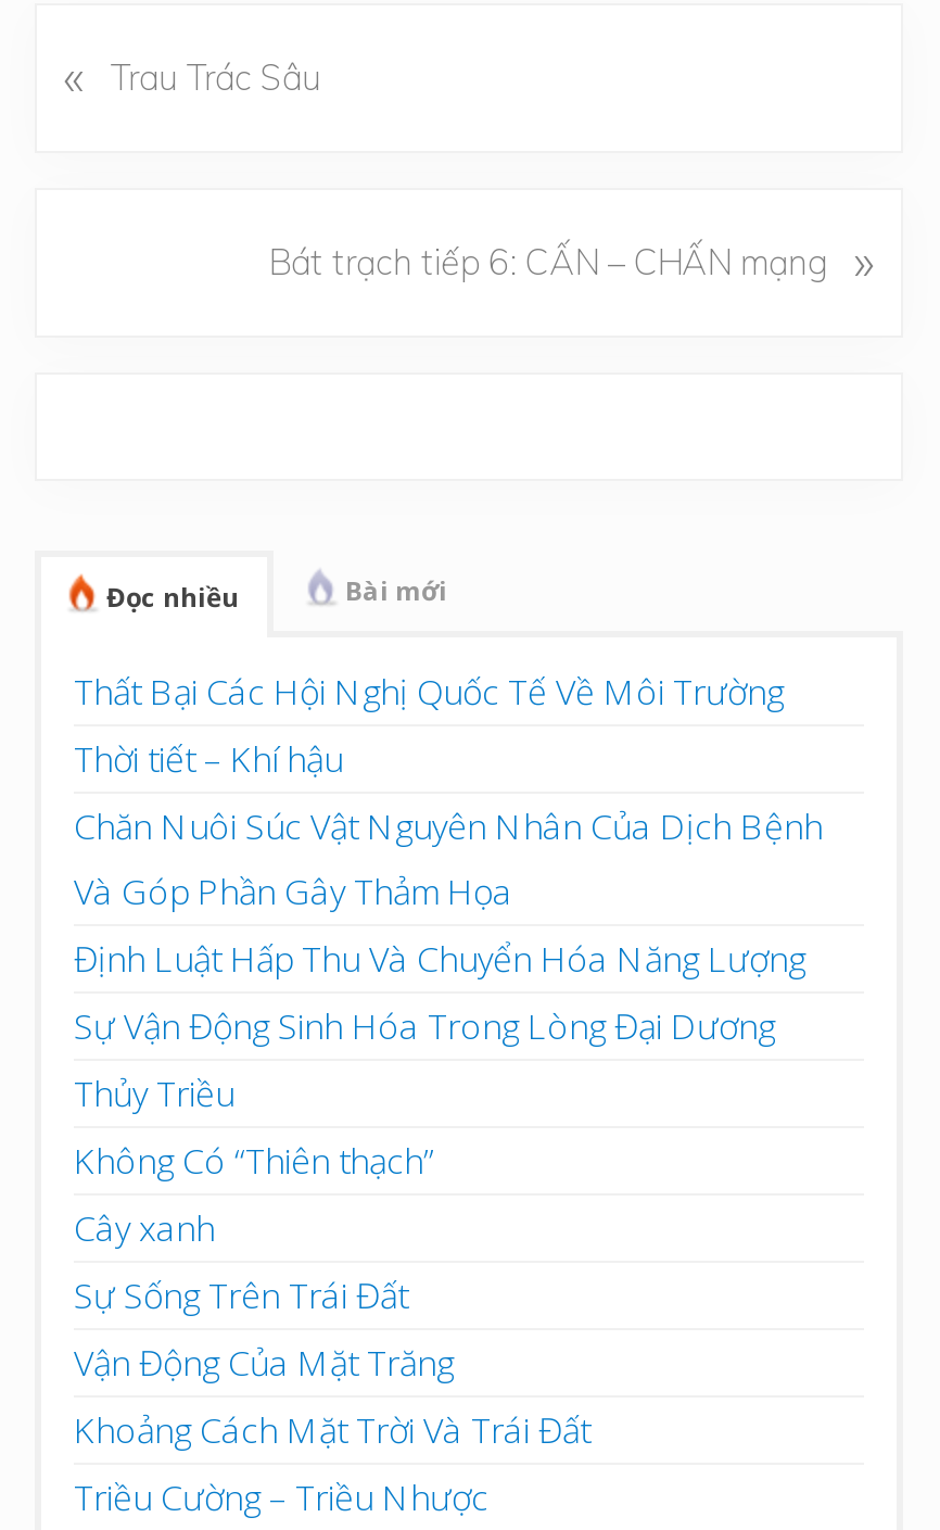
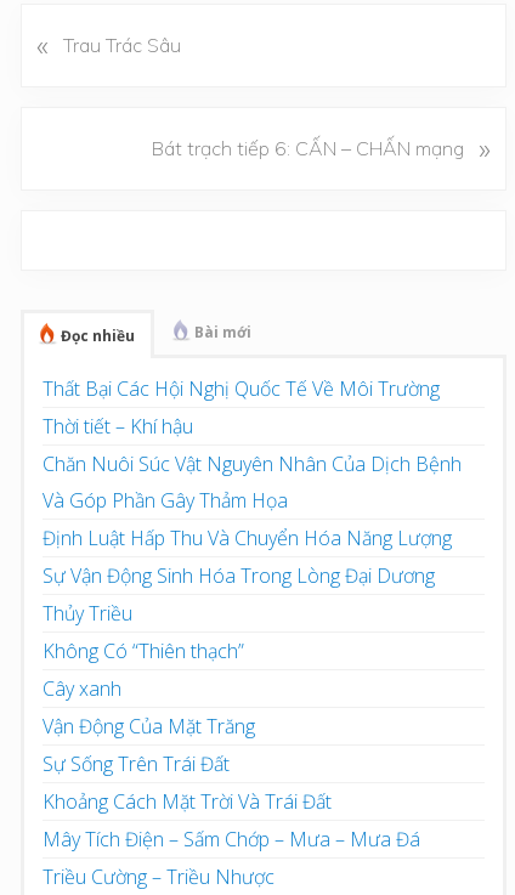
moved down: Sự Sống Trên Trái Đất

moved up: Vận Động Của Mặt Trăng

+ Mây Tích Điện – Sấm Chớp – Mưa – Mưa Đá
